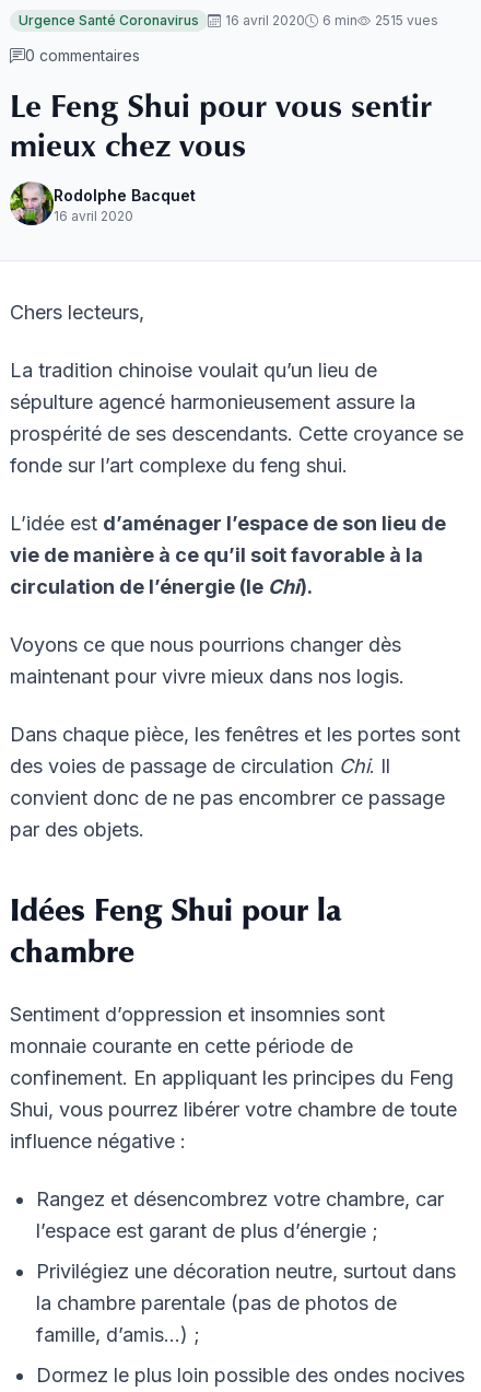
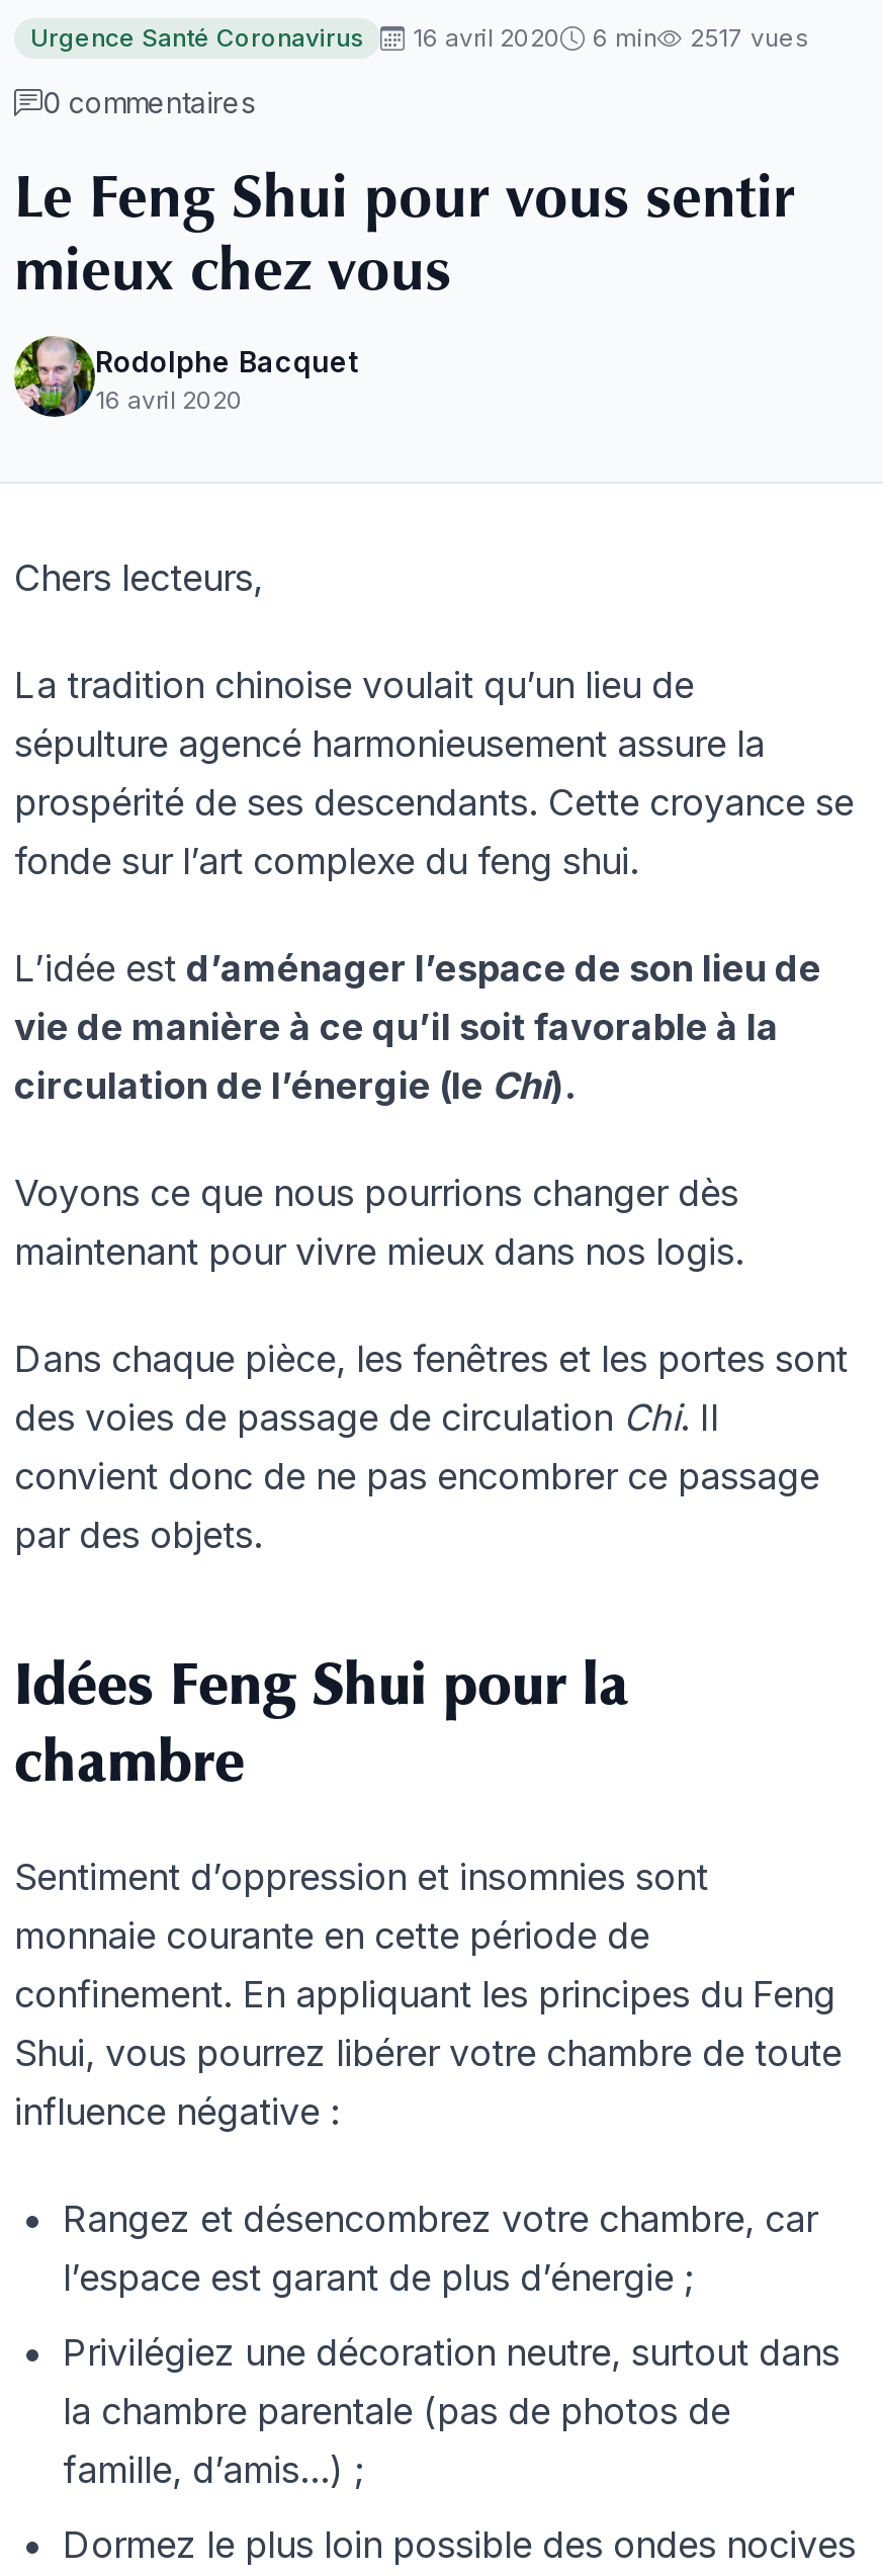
- Urgence Santé Coronavirus 16 avril 2020 6 min 2515 vues
+ Urgence Santé Coronavirus 16 avril 2020 6 min 2517 vues
